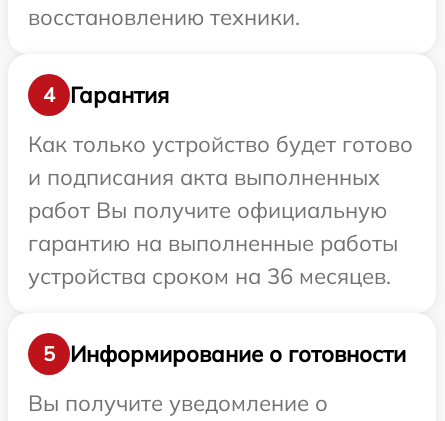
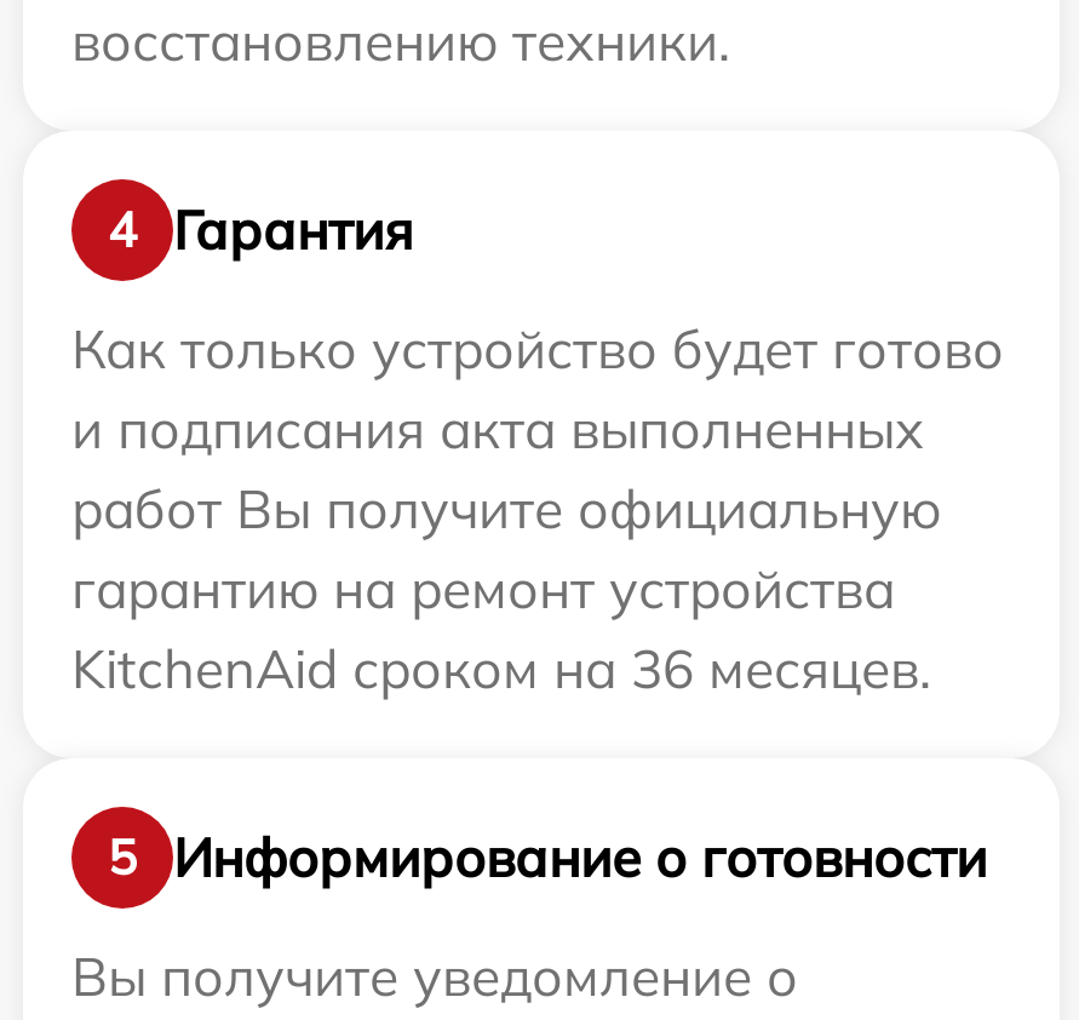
- гарантию на выполненные работы
+ гарантию на ремонт устройства

- устройства сроком на 36 месяцев.
+ KitchenAid сроком на 36 месяцев.
